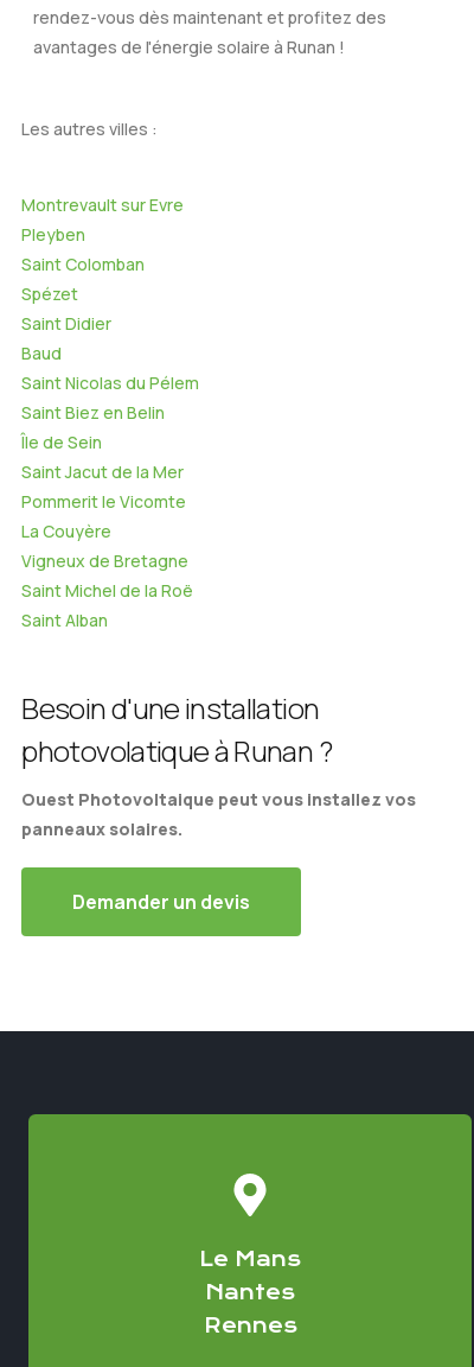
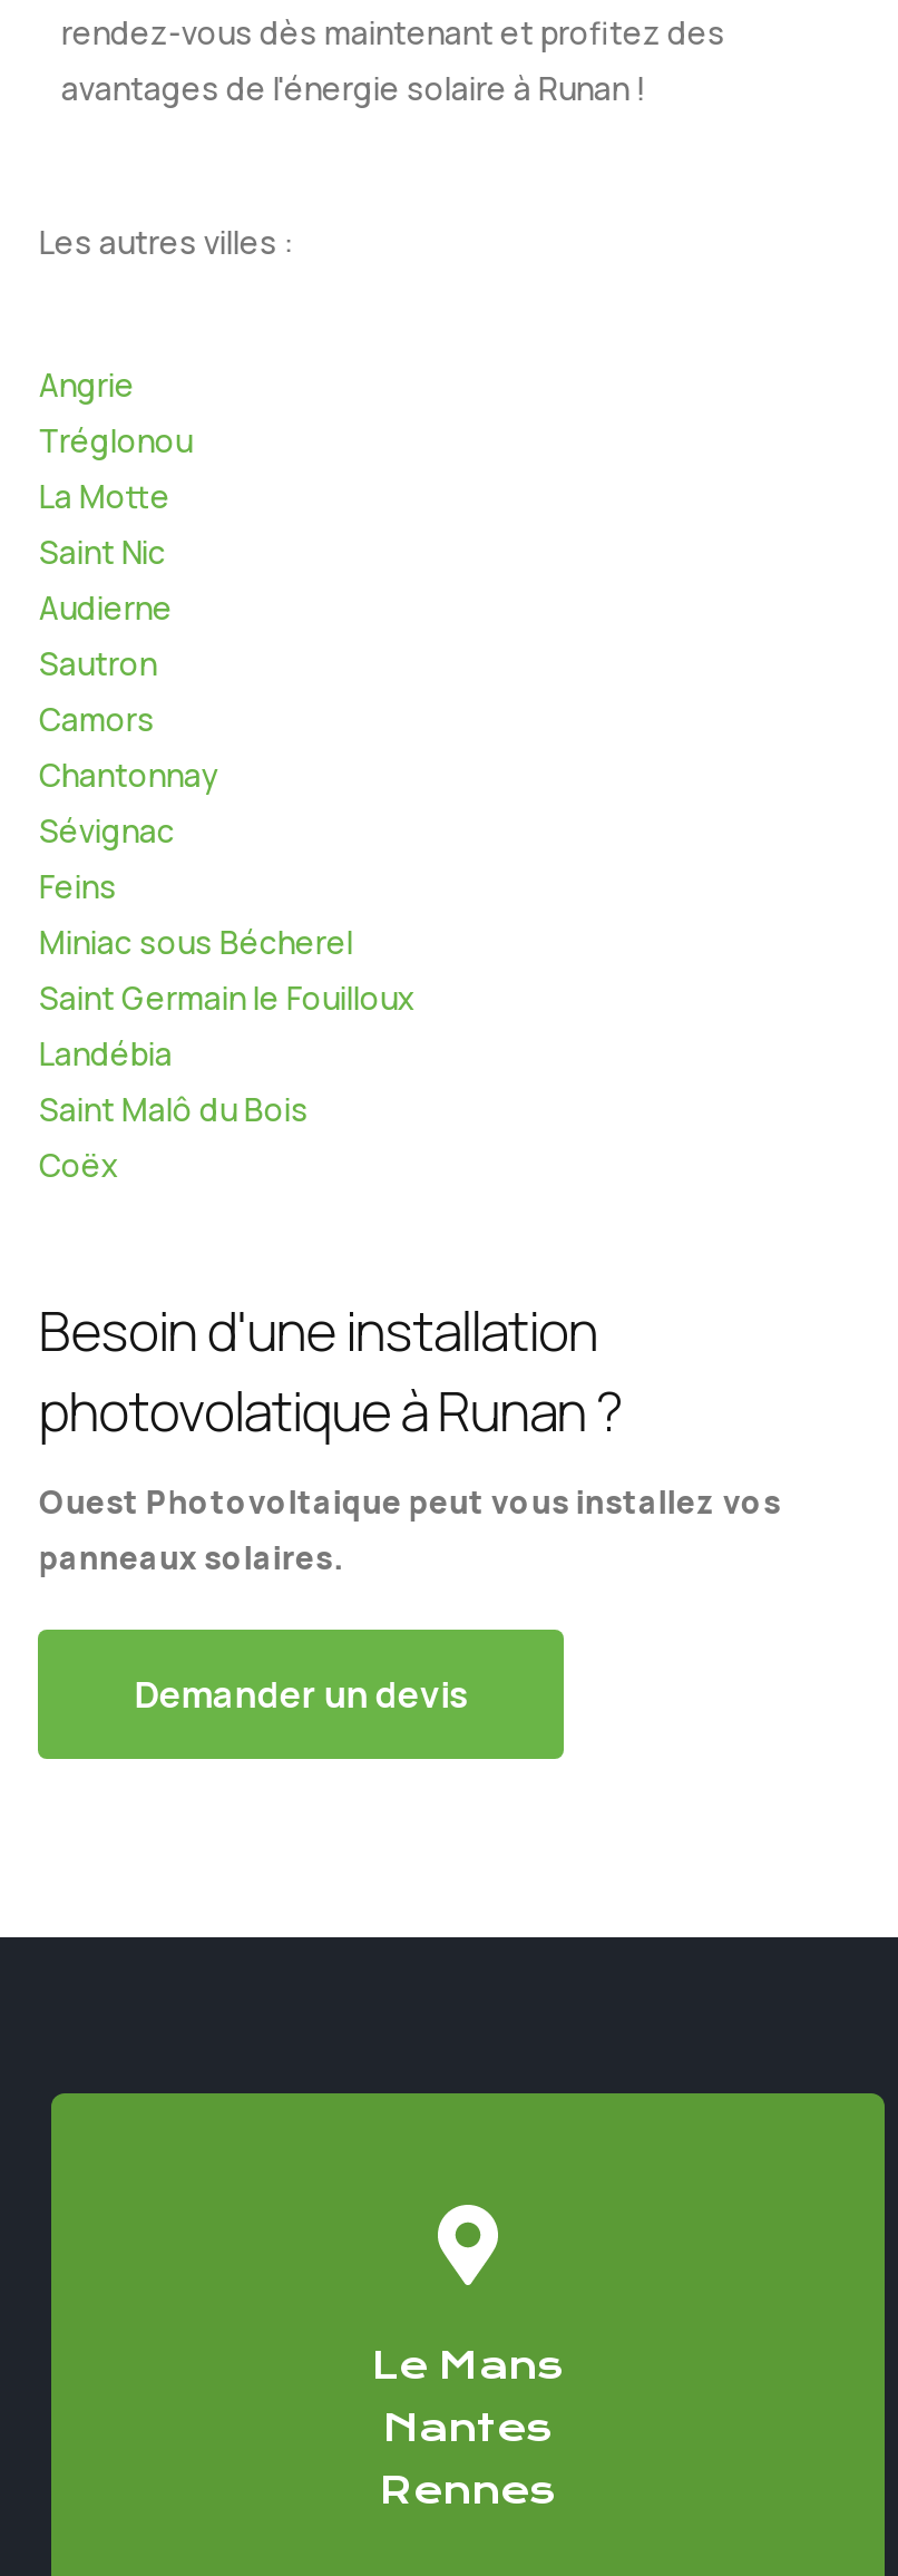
- Montrevault sur Evre
- Pleyben
- Saint Colomban
- Spézet
- Saint Didier
- Baud
- Saint Nicolas du Pélem
- Saint Biez en Belin
- Île de Sein
- Saint Jacut de la Mer
- Pommerit le Vicomte
- La Couyère
- Vigneux de Bretagne
- Saint Michel de la Roë
- Saint Alban
+ Angrie
+ Tréglonou
+ La Motte
+ Saint Nic
+ Audierne
+ Sautron
+ Camors
+ Chantonnay
+ Sévignac
+ Feins
+ Miniac sous Bécherel
+ Saint Germain le Fouilloux
+ Landébia
+ Saint Malô du Bois
+ Coëx
